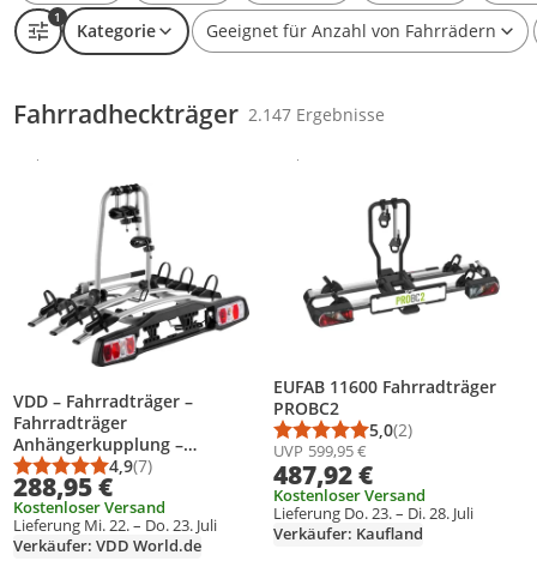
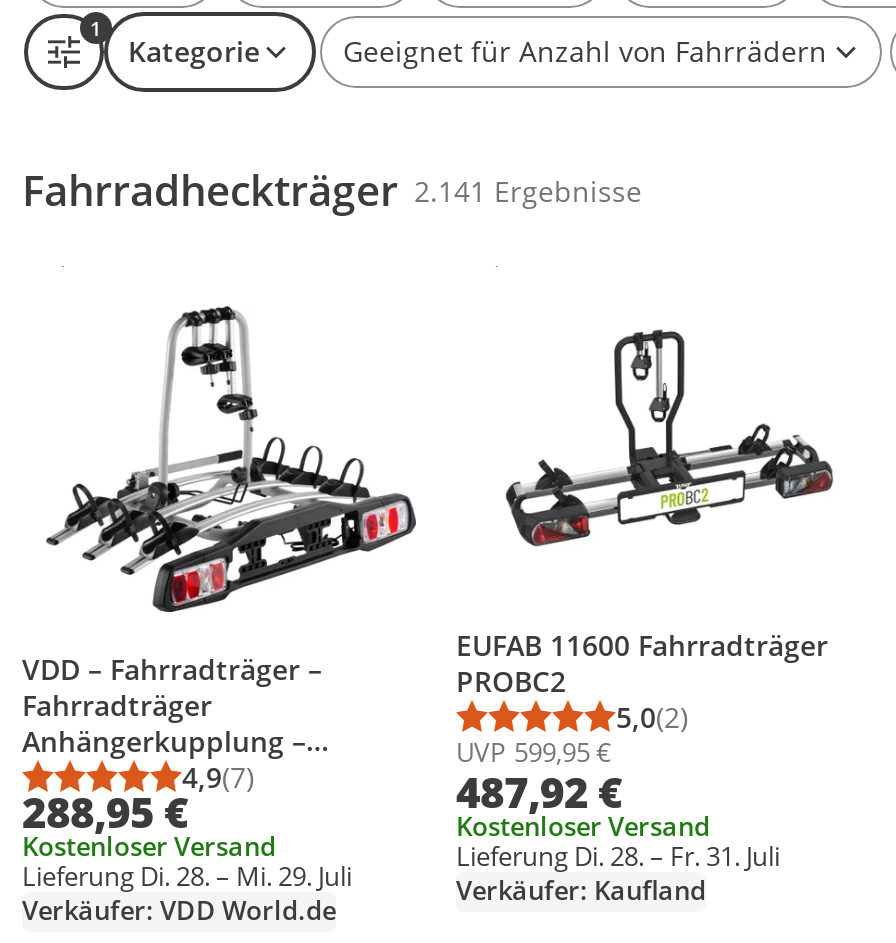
- Fahrradheckträger 2.147 Ergebnisse
+ Fahrradheckträger 2.141 Ergebnisse

- Lieferung Do. 23. – Di. 28. Juli
+ Lieferung Di. 28. – Fr. 31. Juli

- Lieferung Mi. 22. – Do. 23. Juli
+ Lieferung Di. 28. – Mi. 29. Juli
